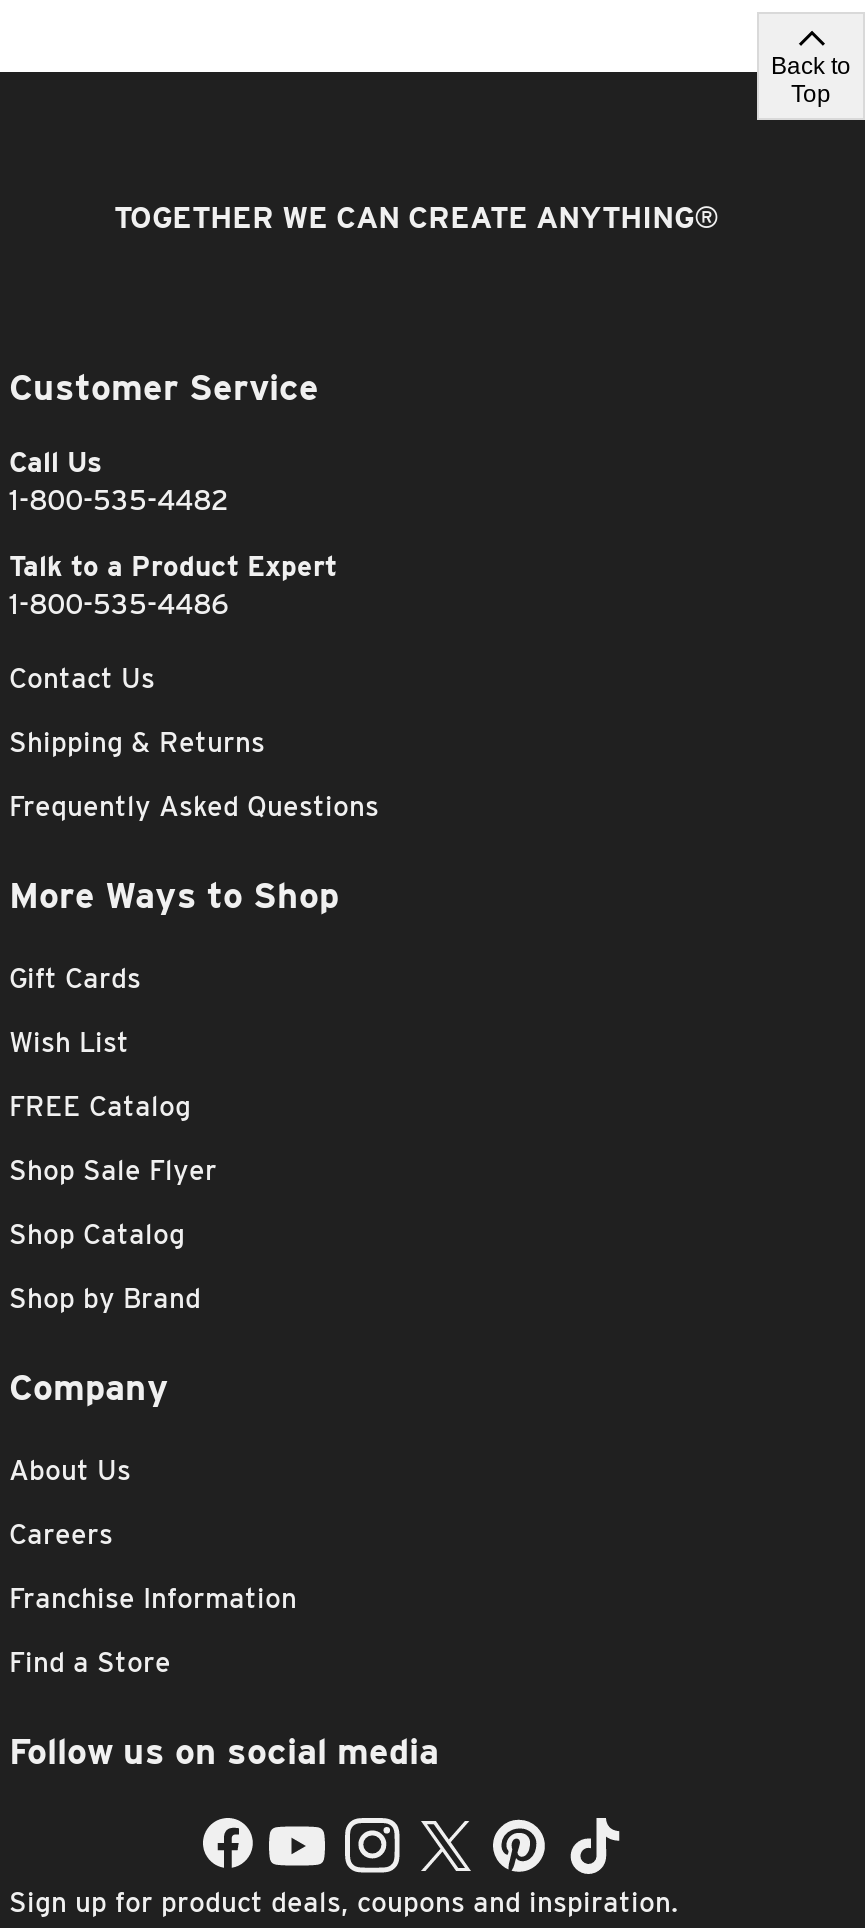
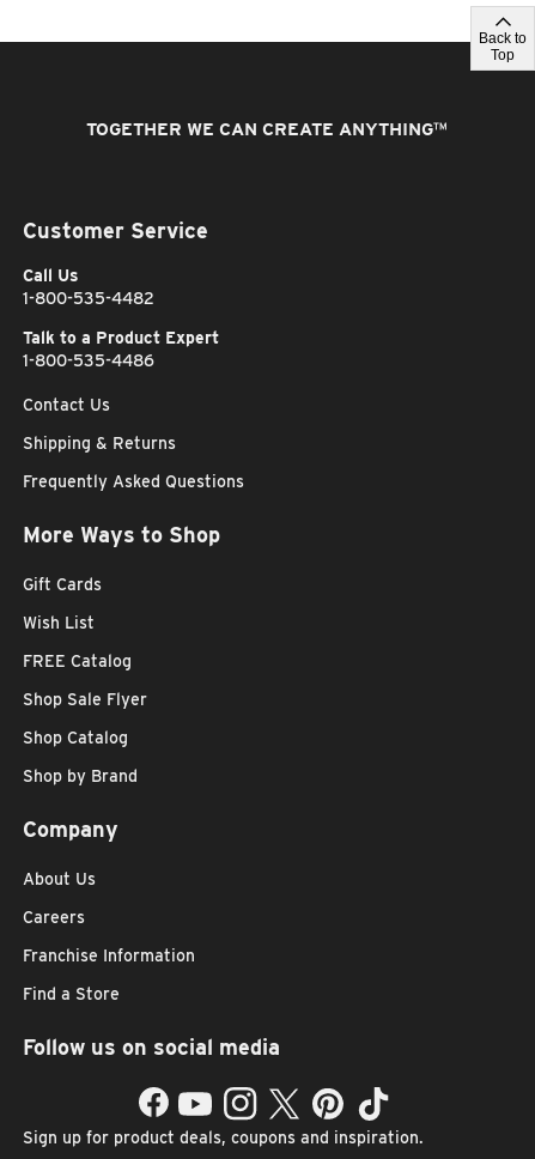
- TOGETHER WE CAN CREATE ANYTHING®
+ TOGETHER WE CAN CREATE ANYTHING™
